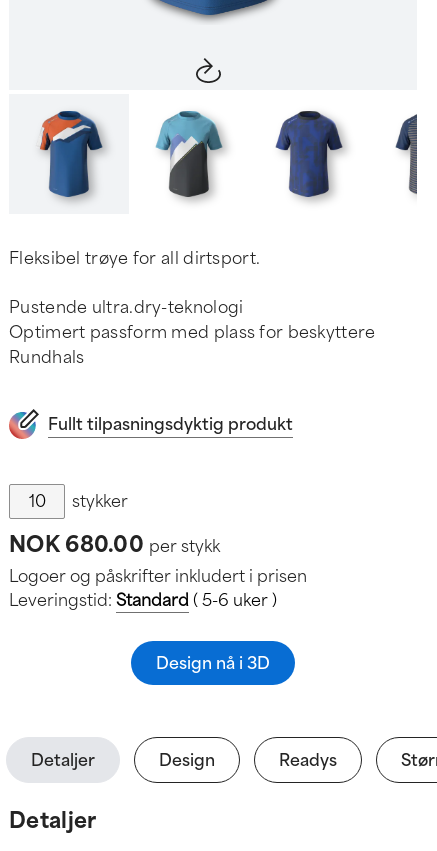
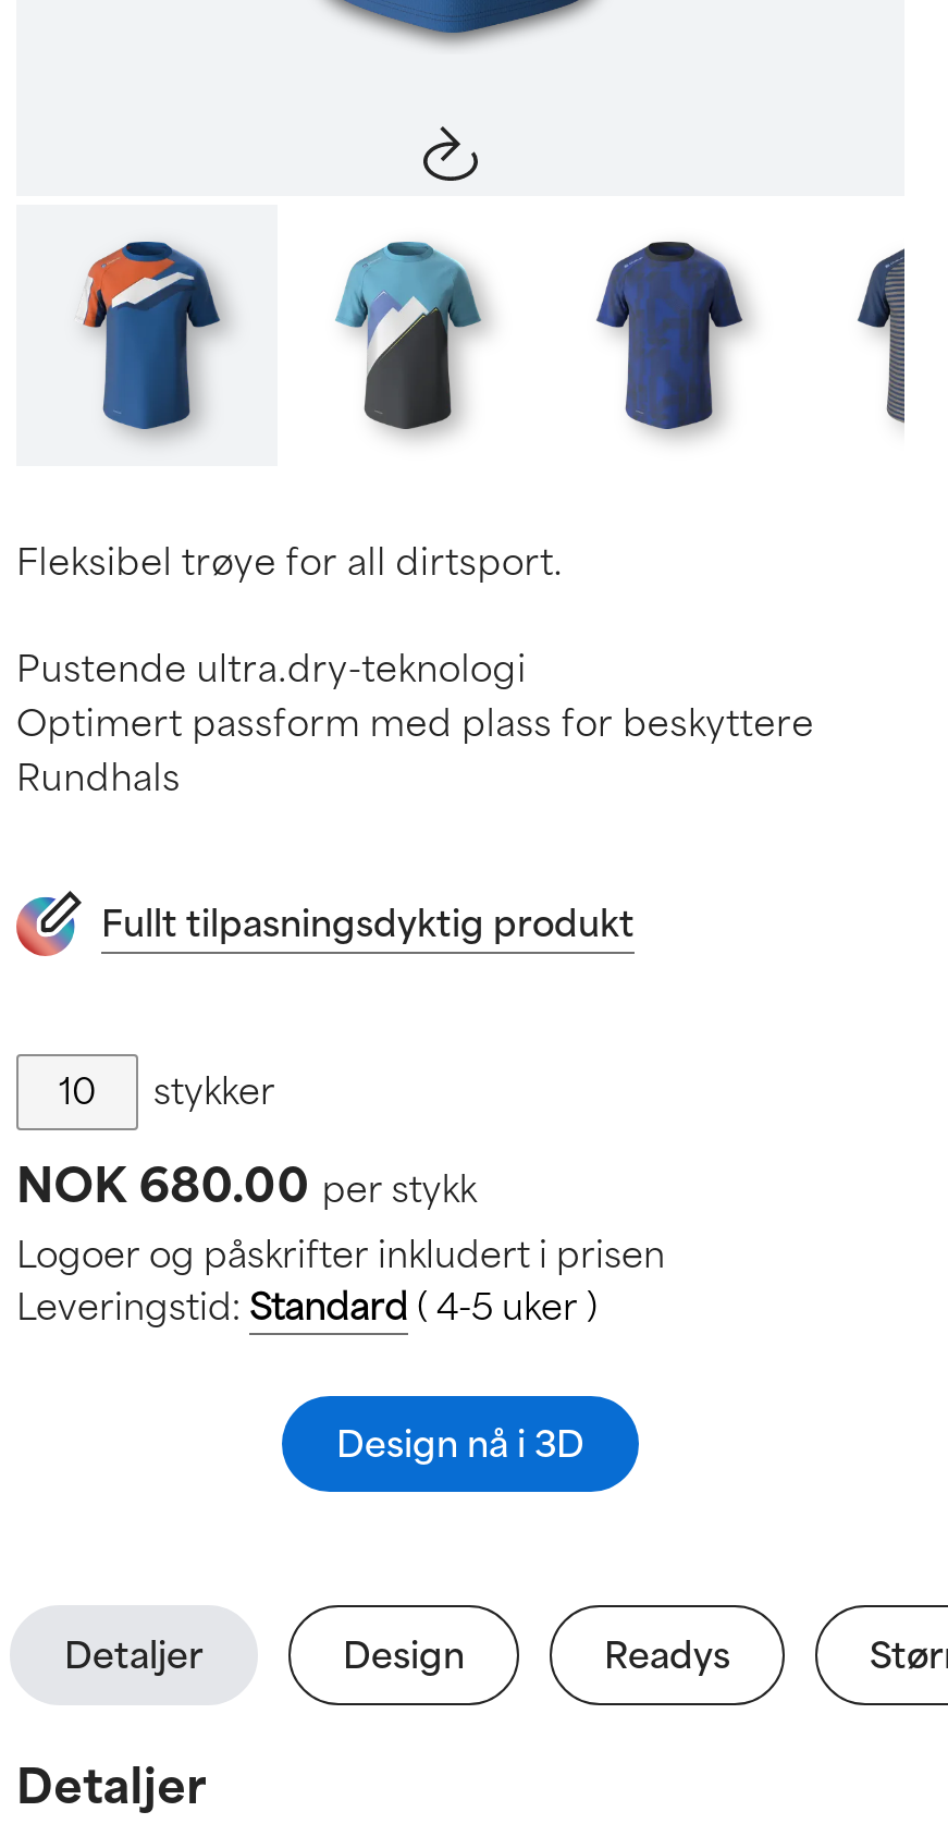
- Leveringstid: Standard (5-6 uker)
+ Leveringstid: Standard (4-5 uker)
